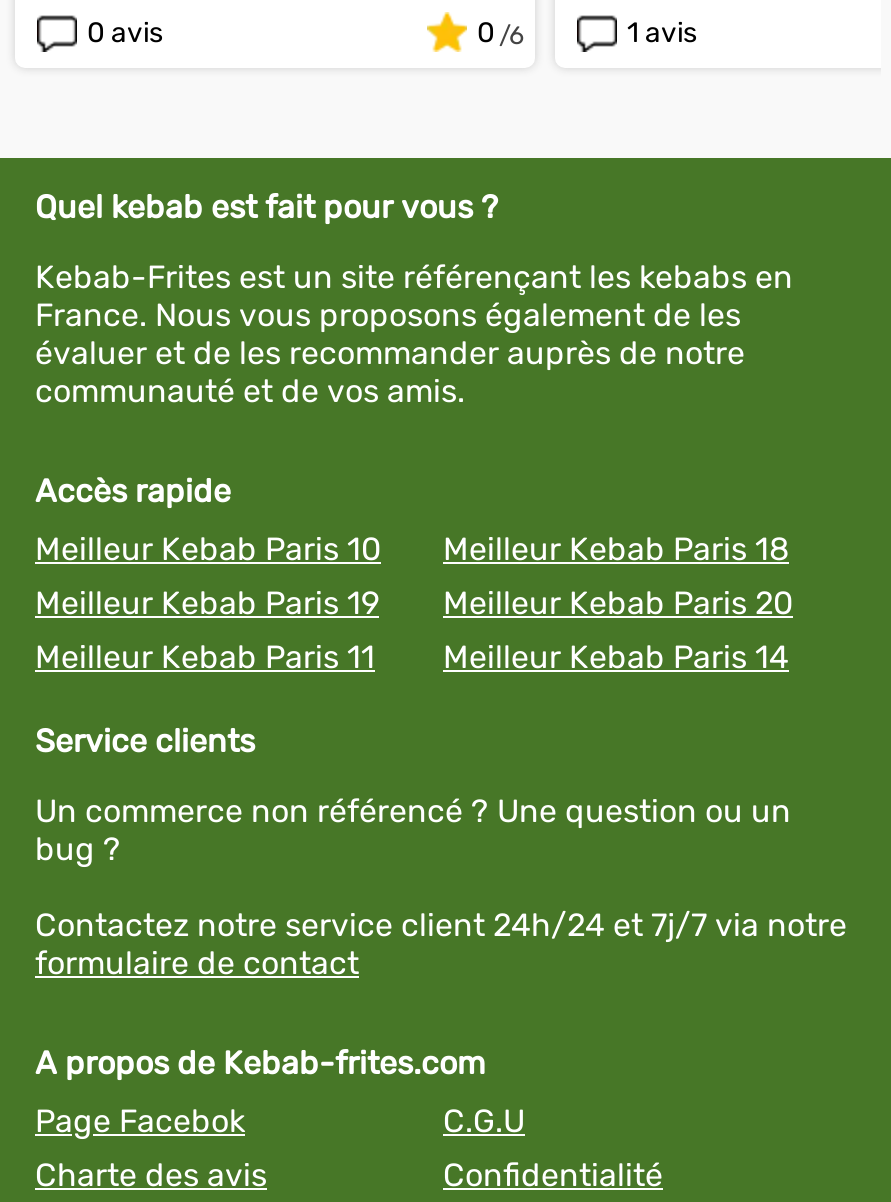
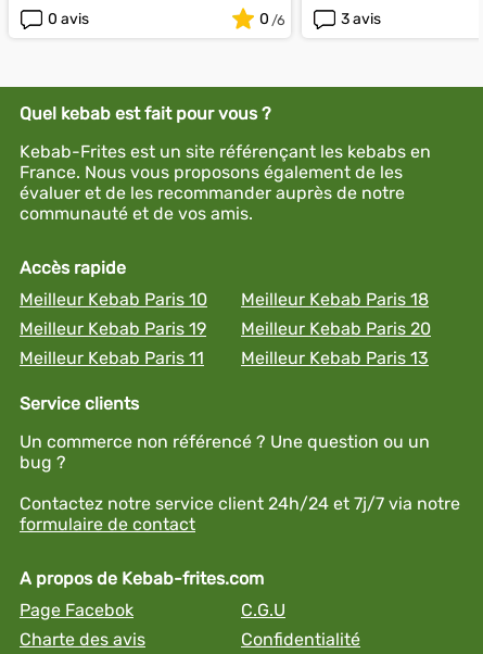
- 1 avis
+ 3 avis

- Meilleur Kebab Paris 14
+ Meilleur Kebab Paris 13
